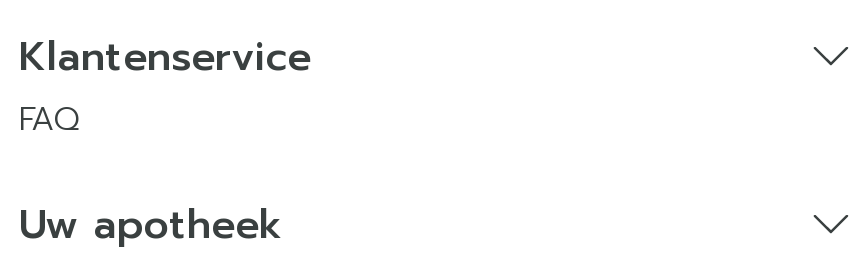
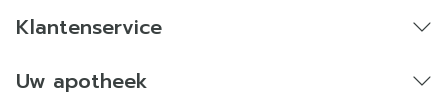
- FAQ
